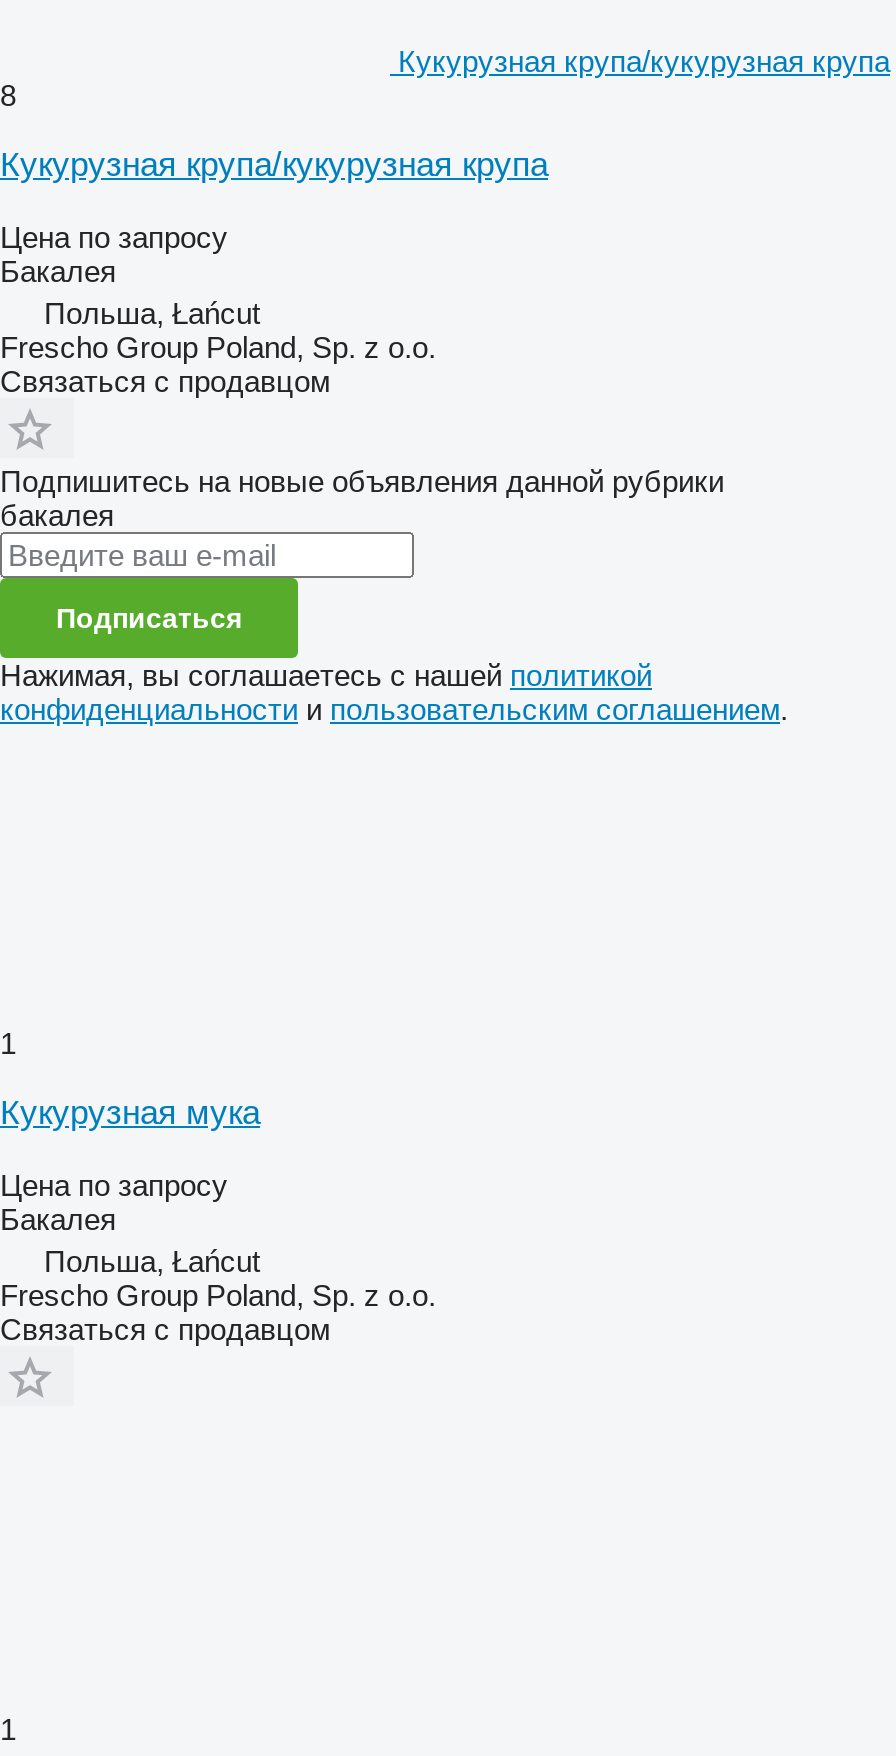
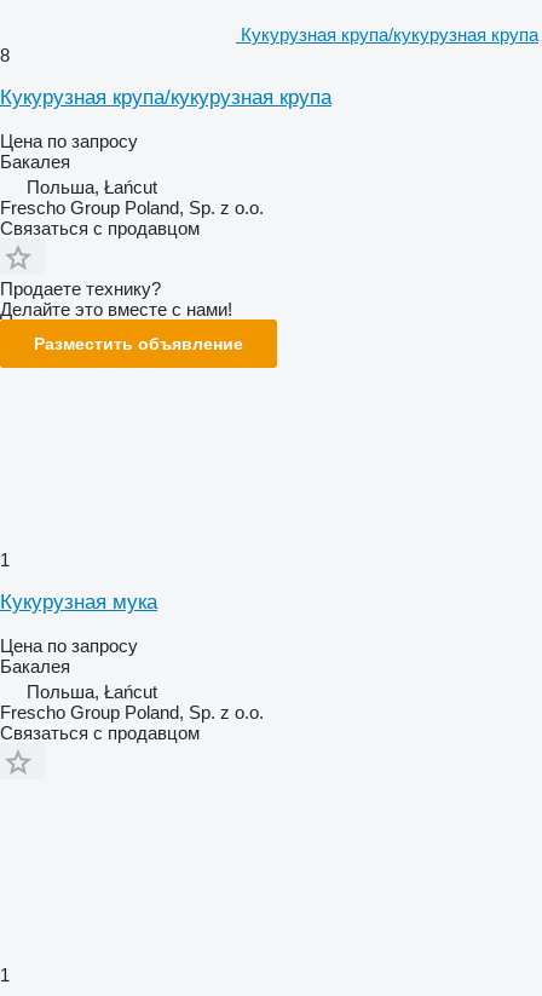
- Подпишитесь на новые объявления данной рубрики
- бакалея
- Подписаться
- Нажимая, вы соглашаетесь с нашей политикой
- конфиденциальности и пользовательским соглашением.
+ Продаете технику?
+ Делайте это вместе с нами!
+ Разместить объявление
